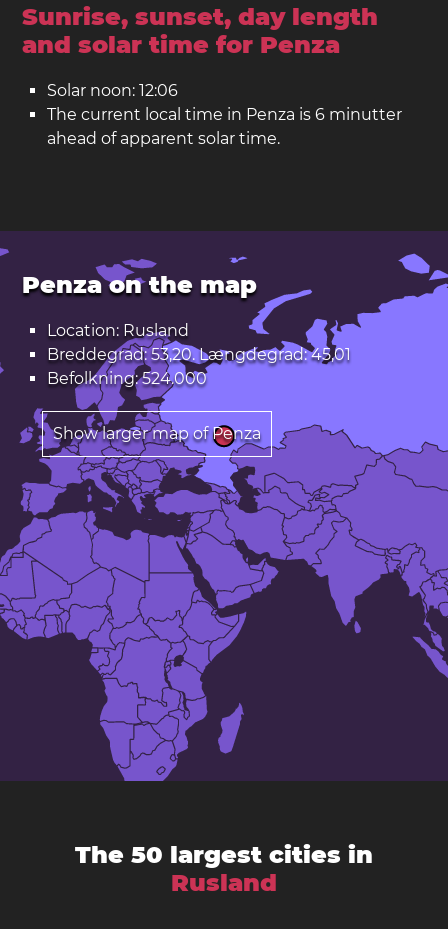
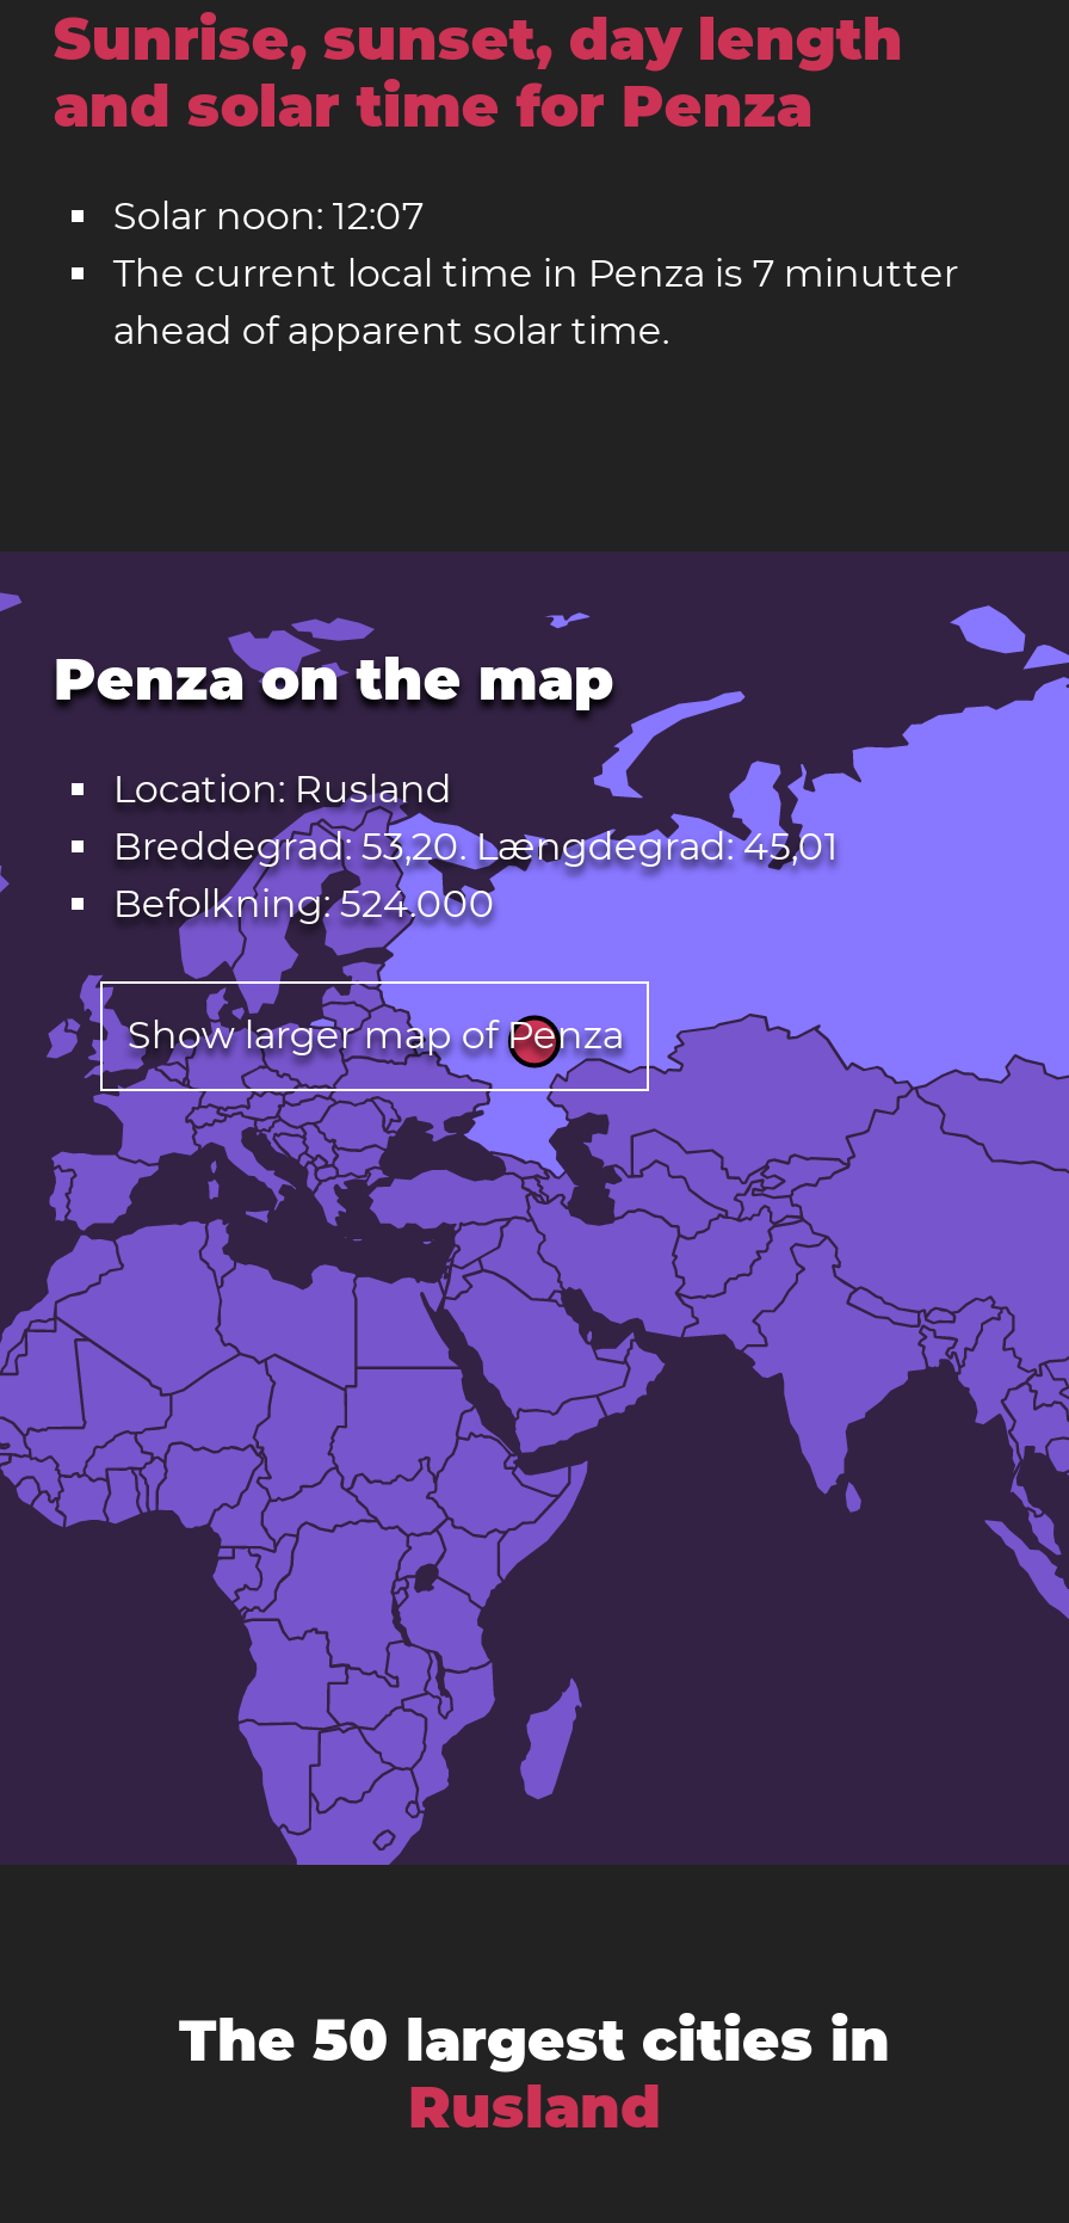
- Solar noon: 12:06
+ Solar noon: 12:07

- The current local time in Penza is 6 minutter
+ The current local time in Penza is 7 minutter
